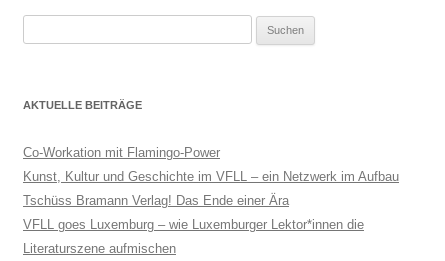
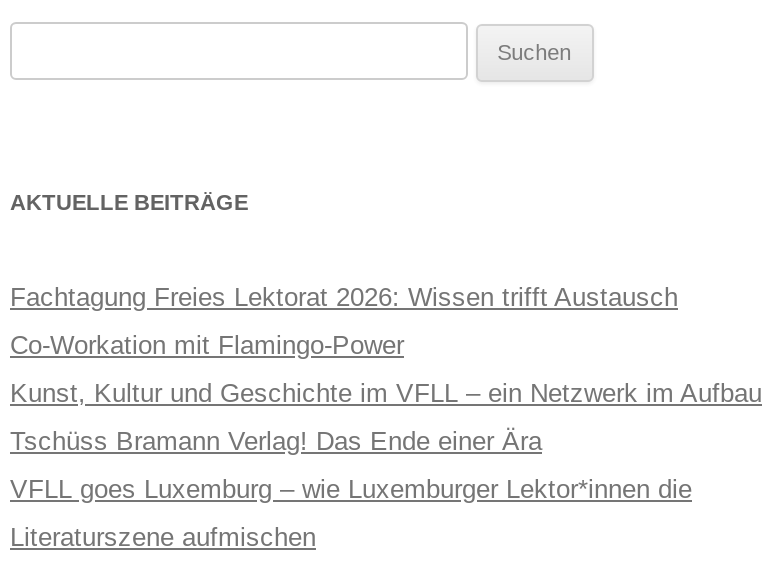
+ Fachtagung Freies Lektorat 2026: Wissen trifft Austausch
